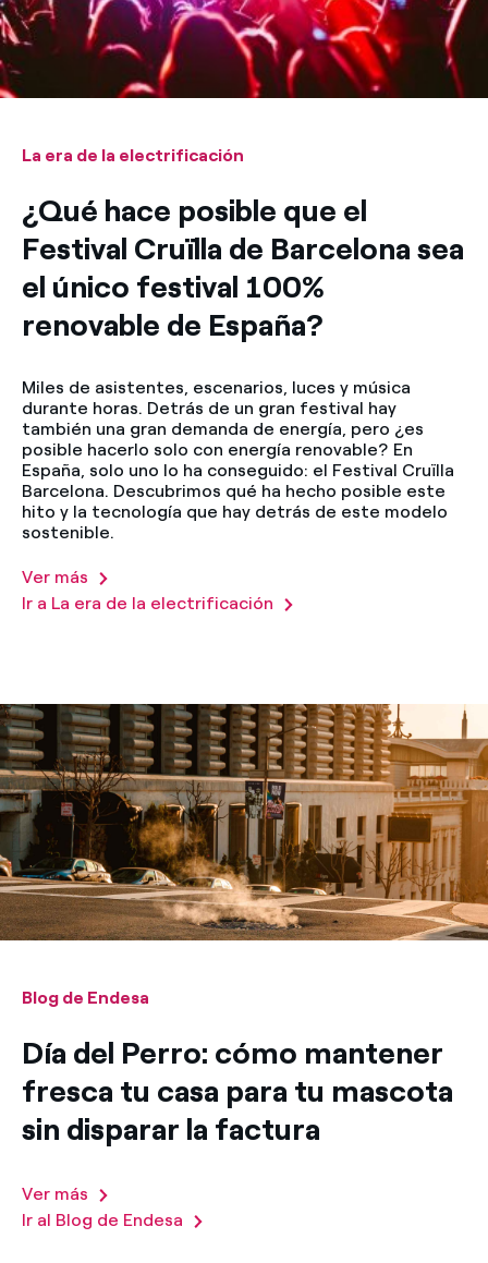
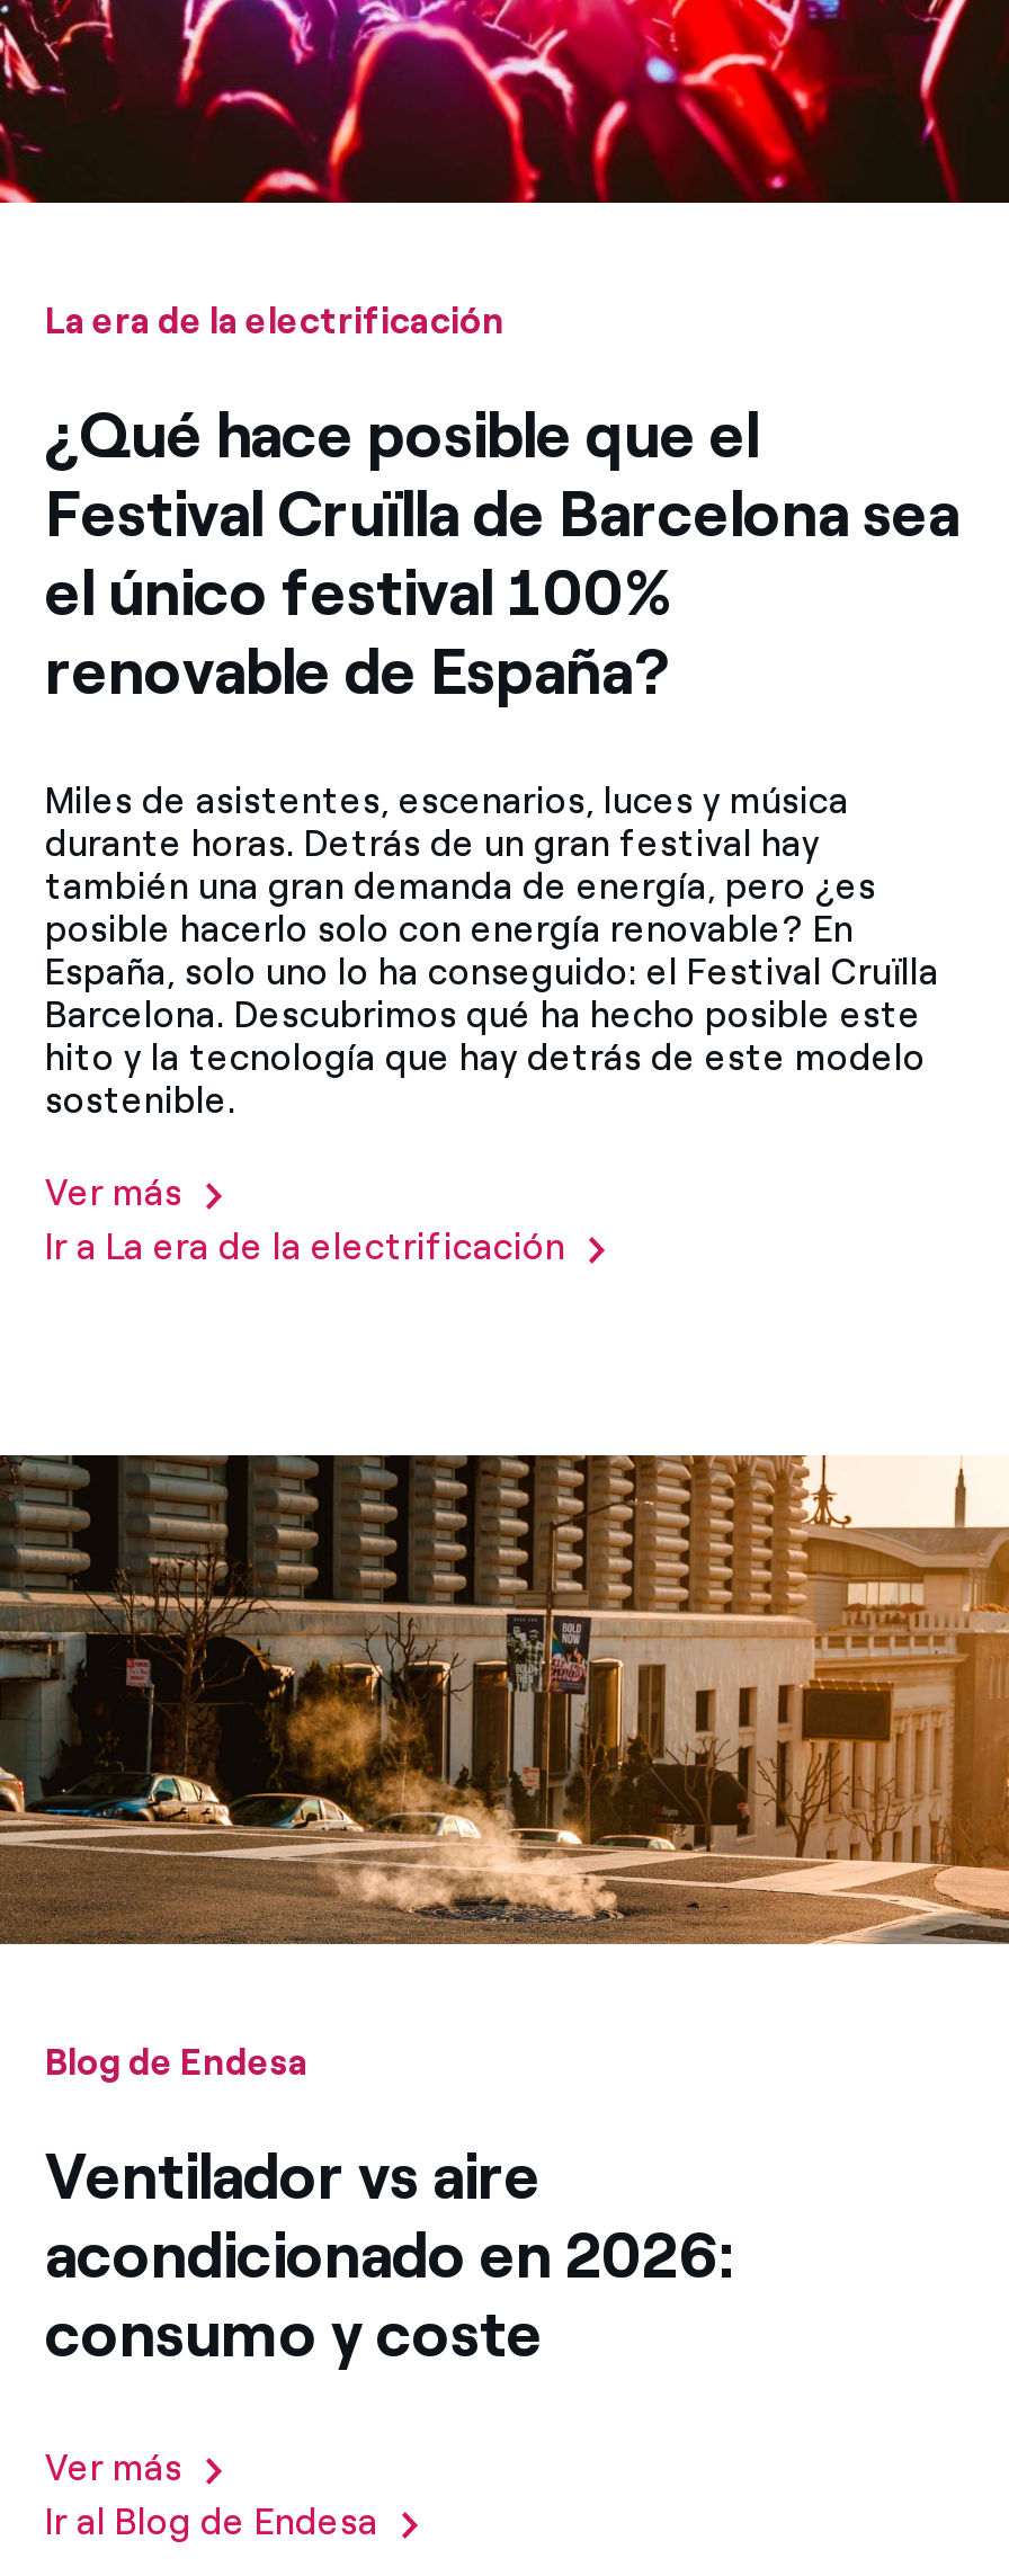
- Día del Perro: cómo mantener
- fresca tu casa para tu mascota
- sin disparar la factura
+ Ventilador vs aire
+ acondicionado en 2026:
+ consumo y coste
